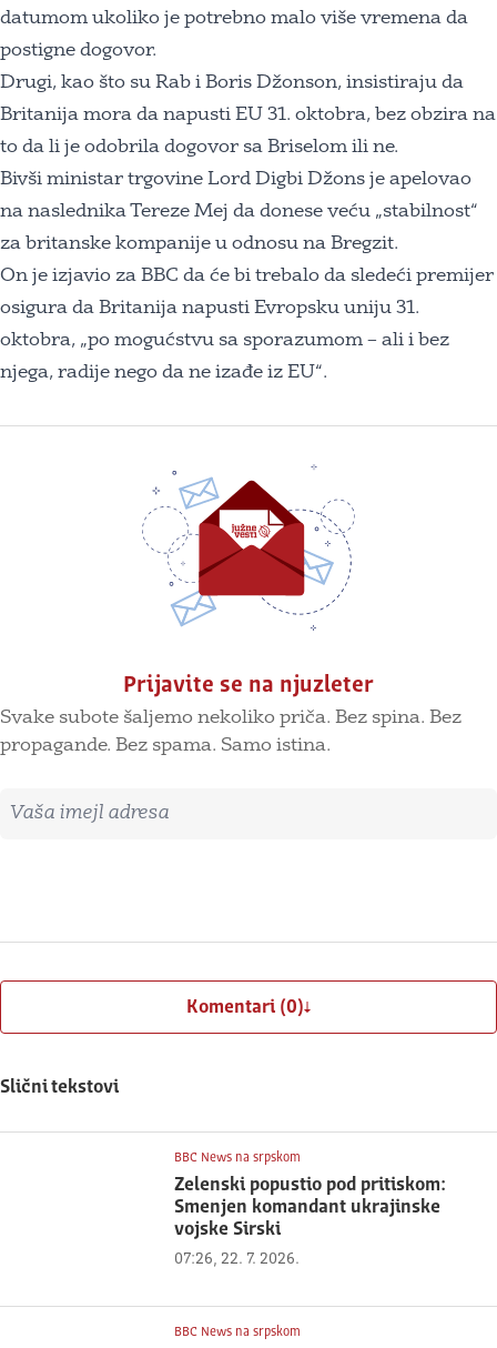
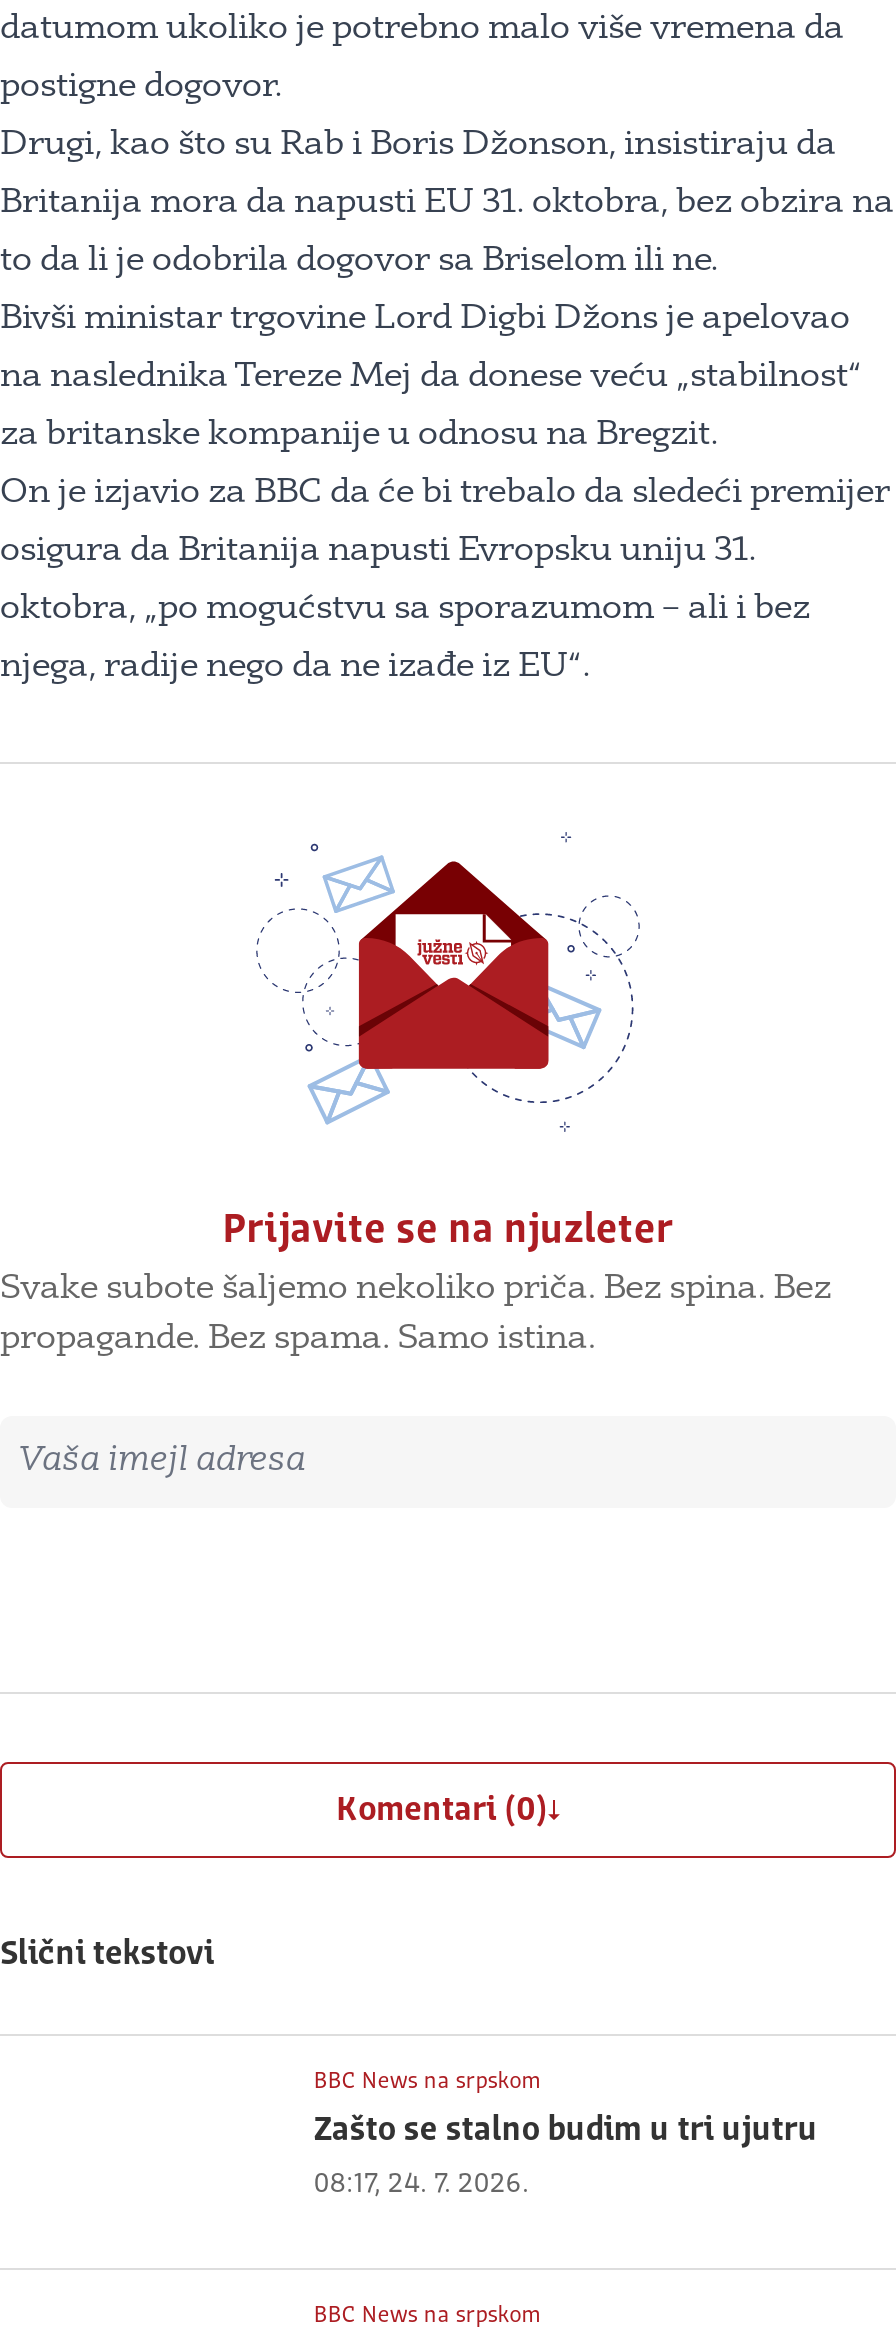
- Zelenski popustio pod pritiskom:
- Smenjen komandant ukrajinske
- vojske Sirski
+ Zašto se stalno budim u tri ujutru

- 07:26, 22. 7. 2026.
+ 08:17, 24. 7. 2026.
